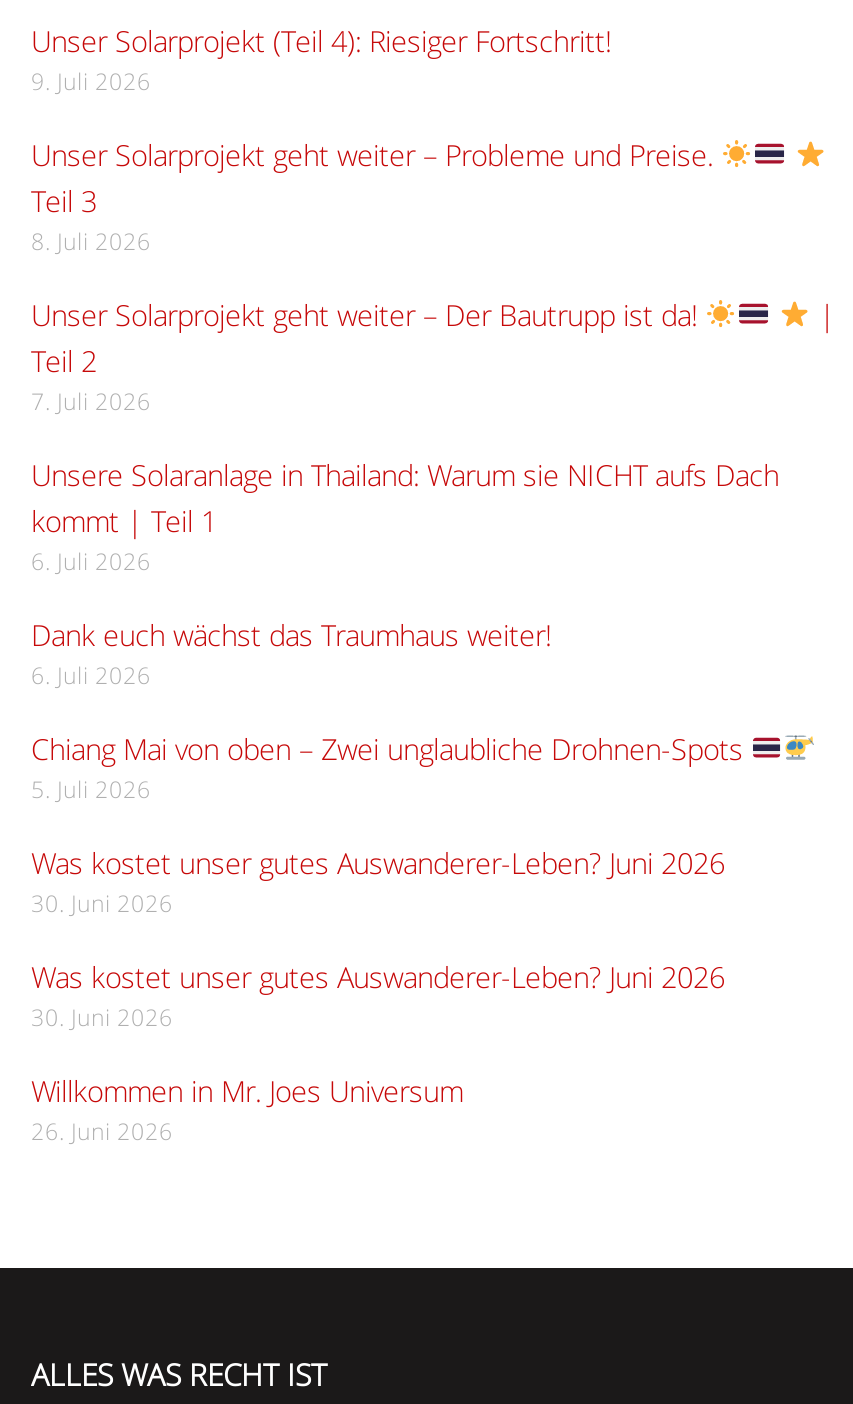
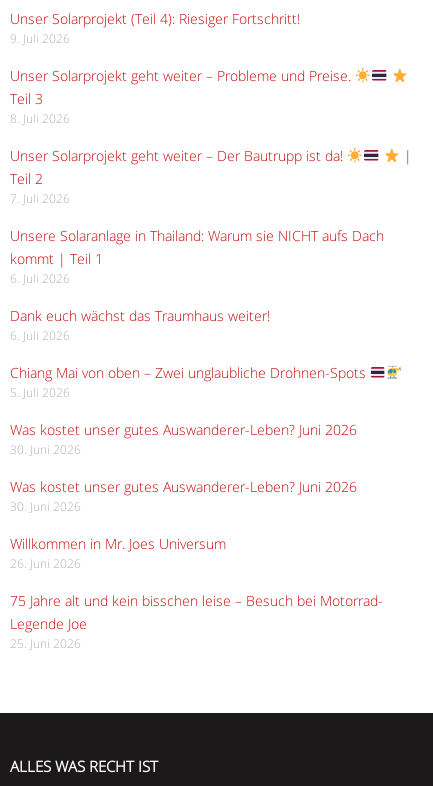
+ 75 Jahre alt und kein bisschen leise – Besuch bei Motorrad-
+ Legende Joe
+ 25. Juni 2026
